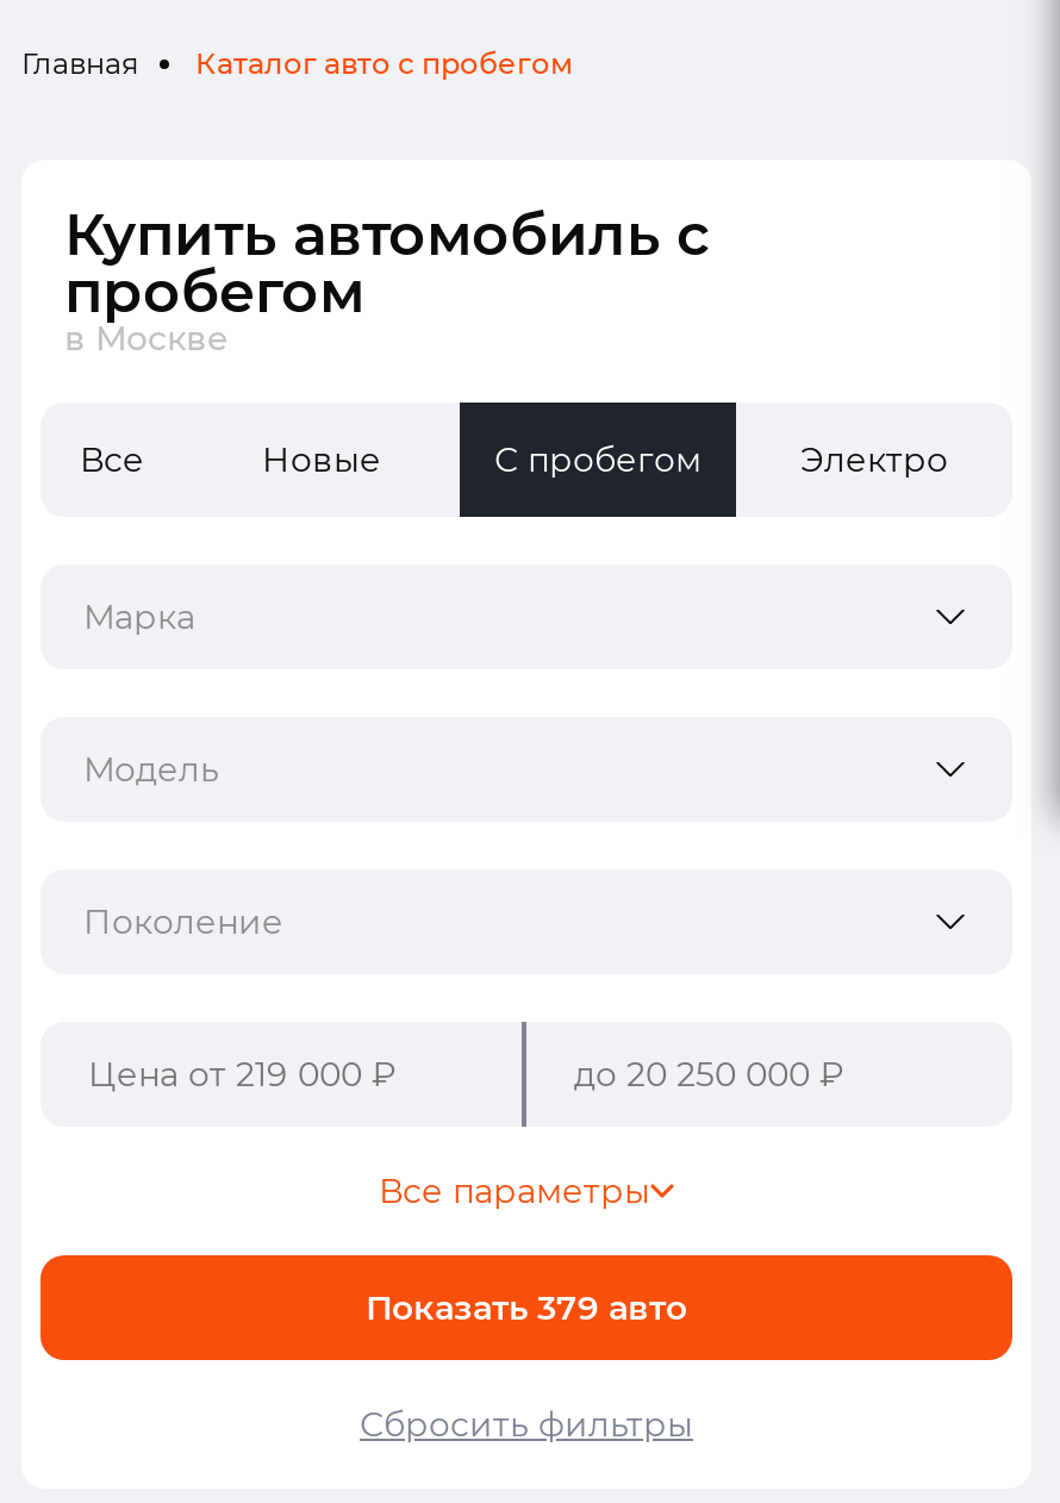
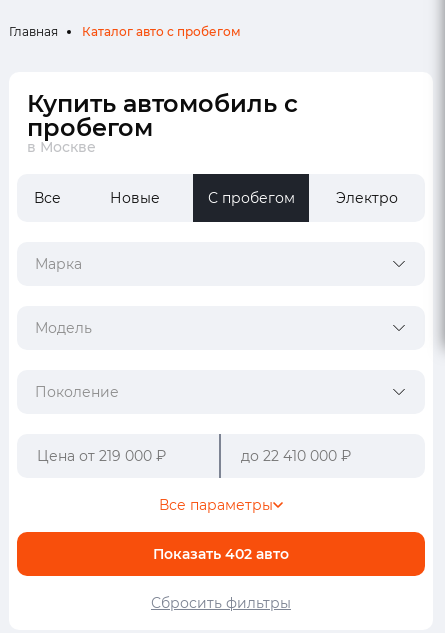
- Показать 379 авто
+ Показать 402 авто
